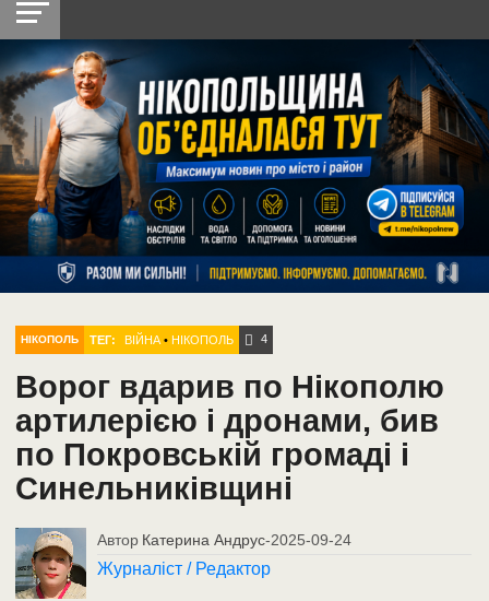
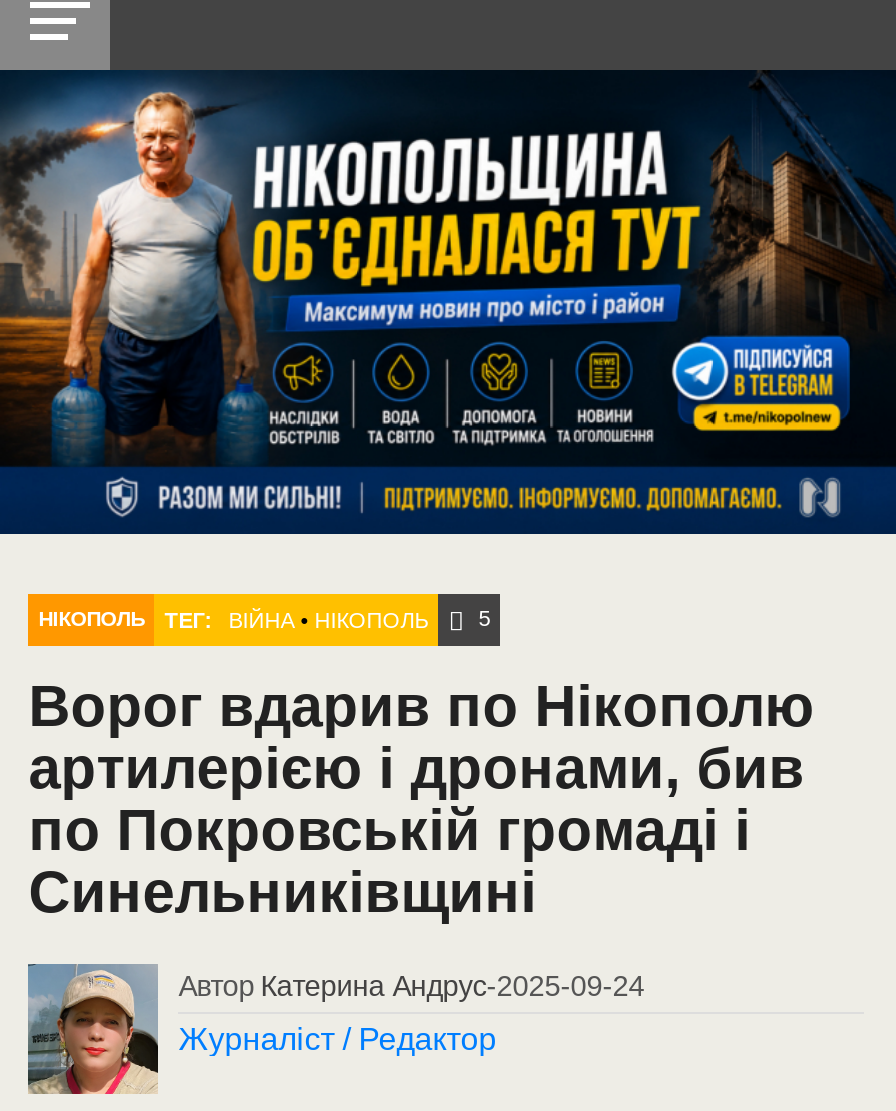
- 4
+ 5
